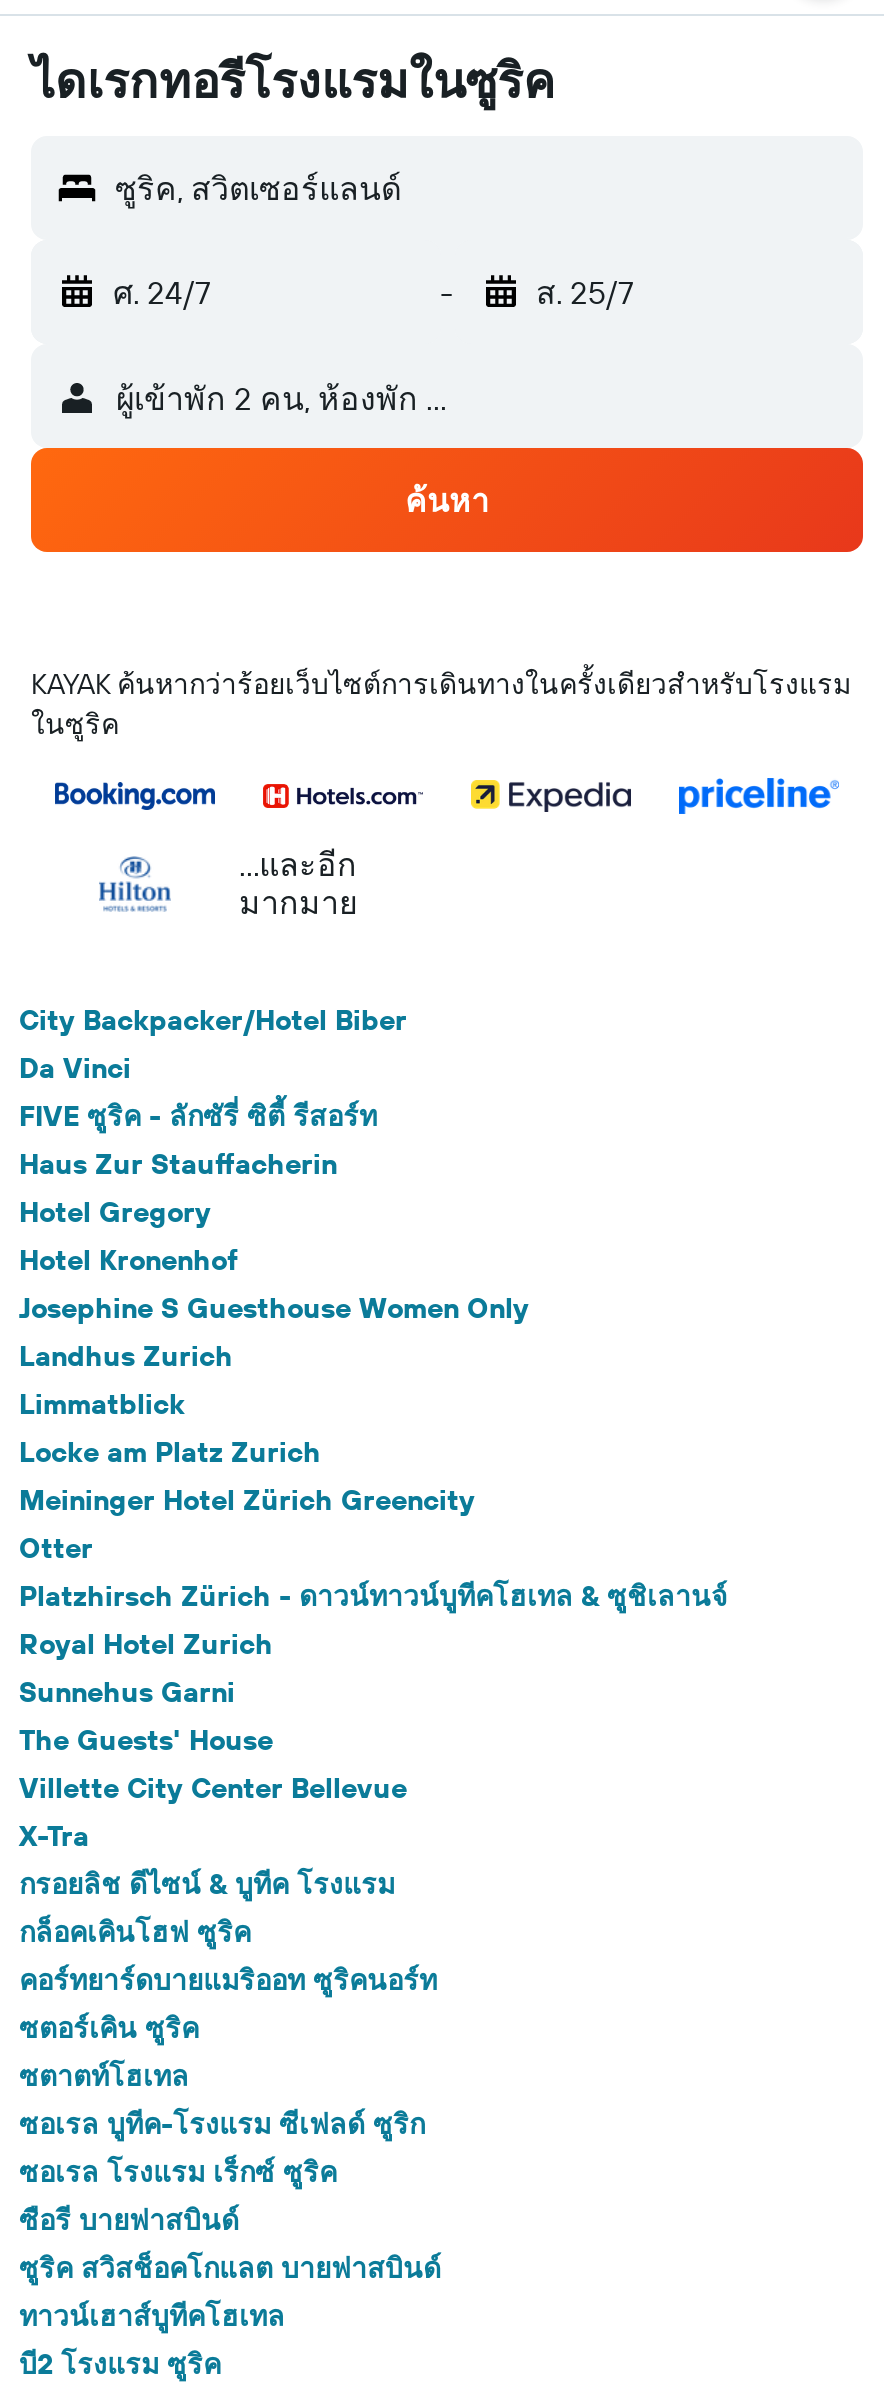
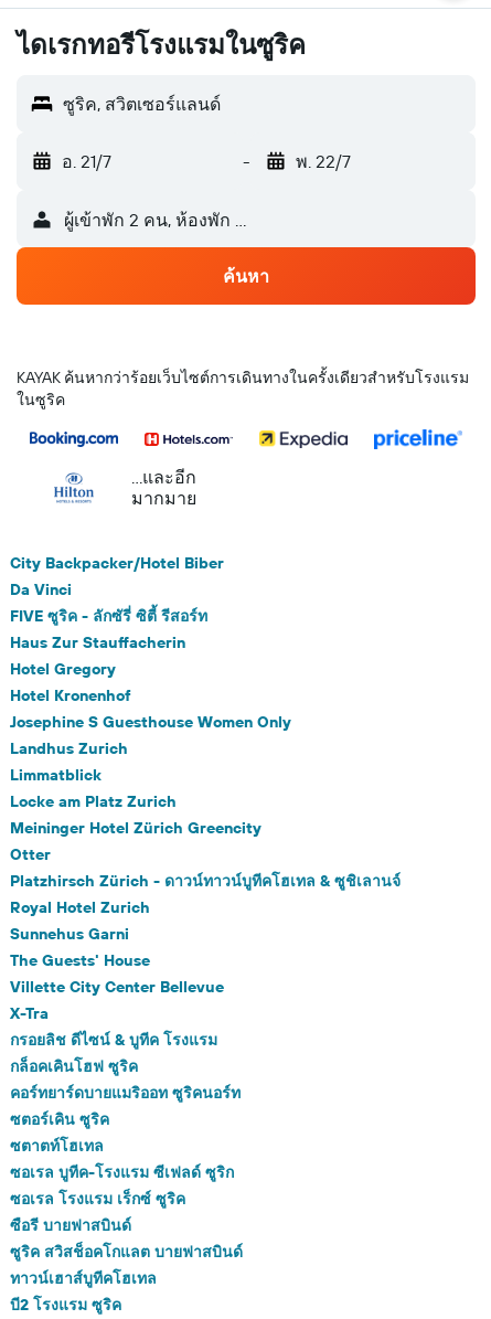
- ศ. 24/7
+ อ. 21/7

- ส. 25/7
+ พ. 22/7
